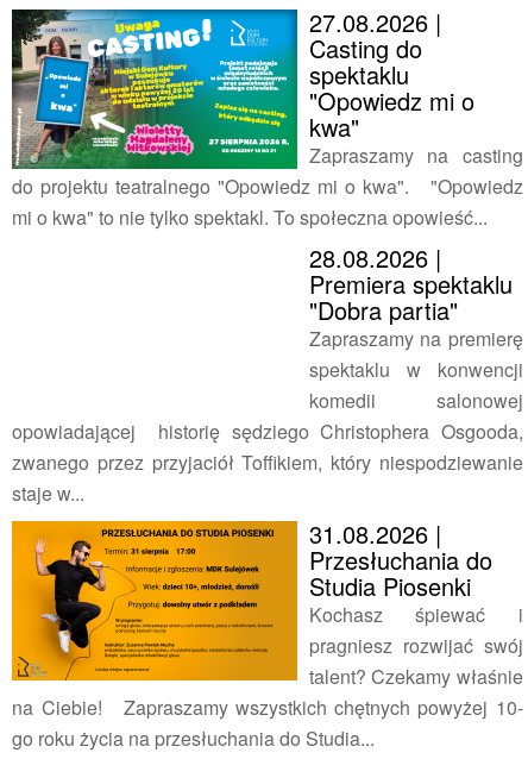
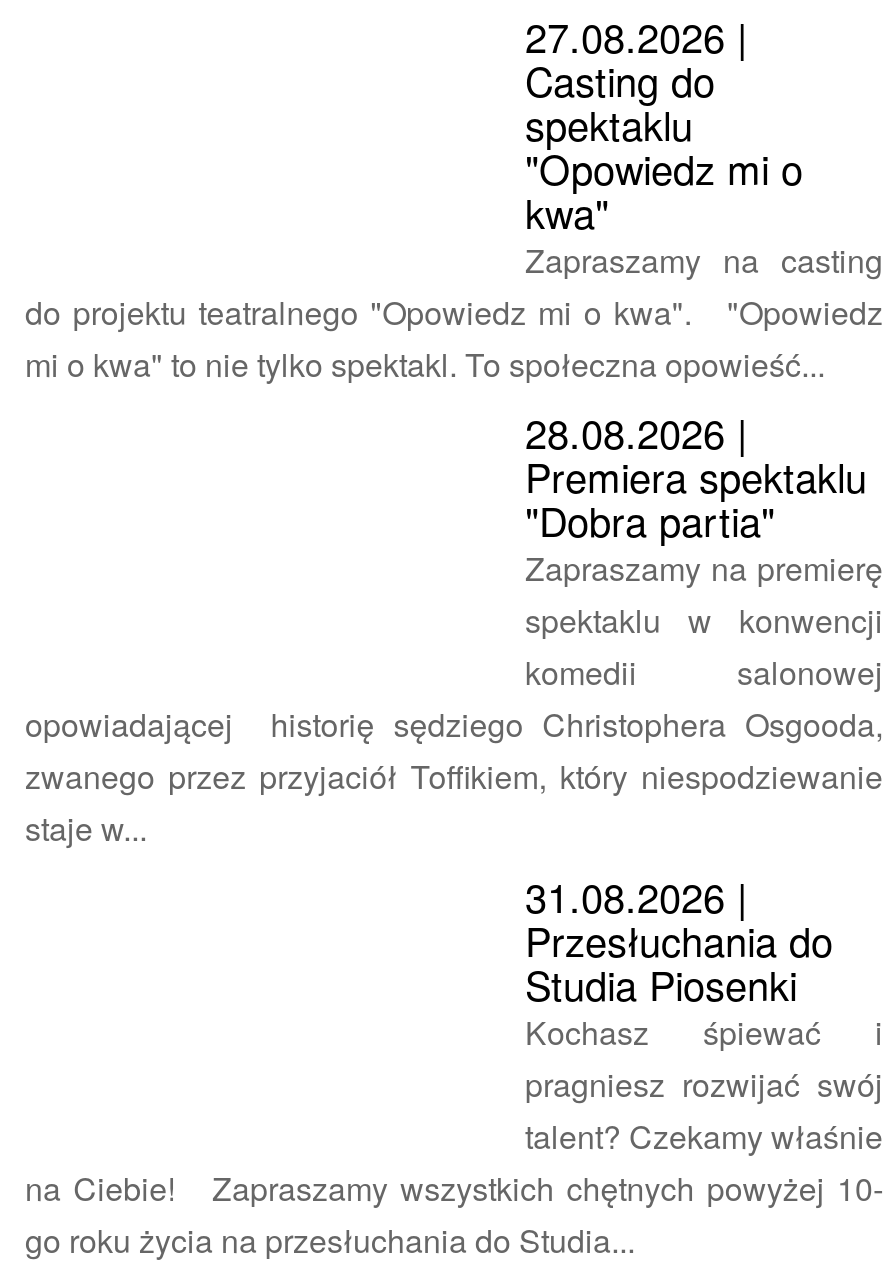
- [image]

- [image]
